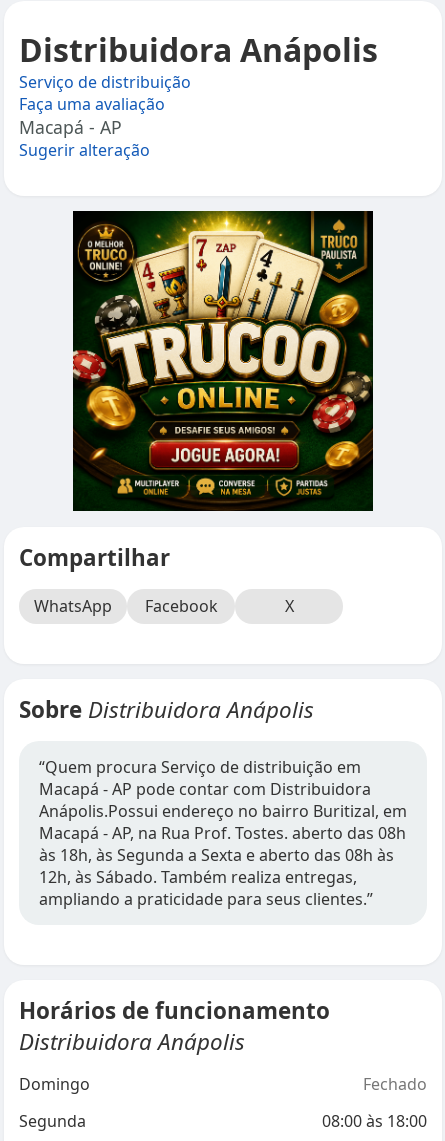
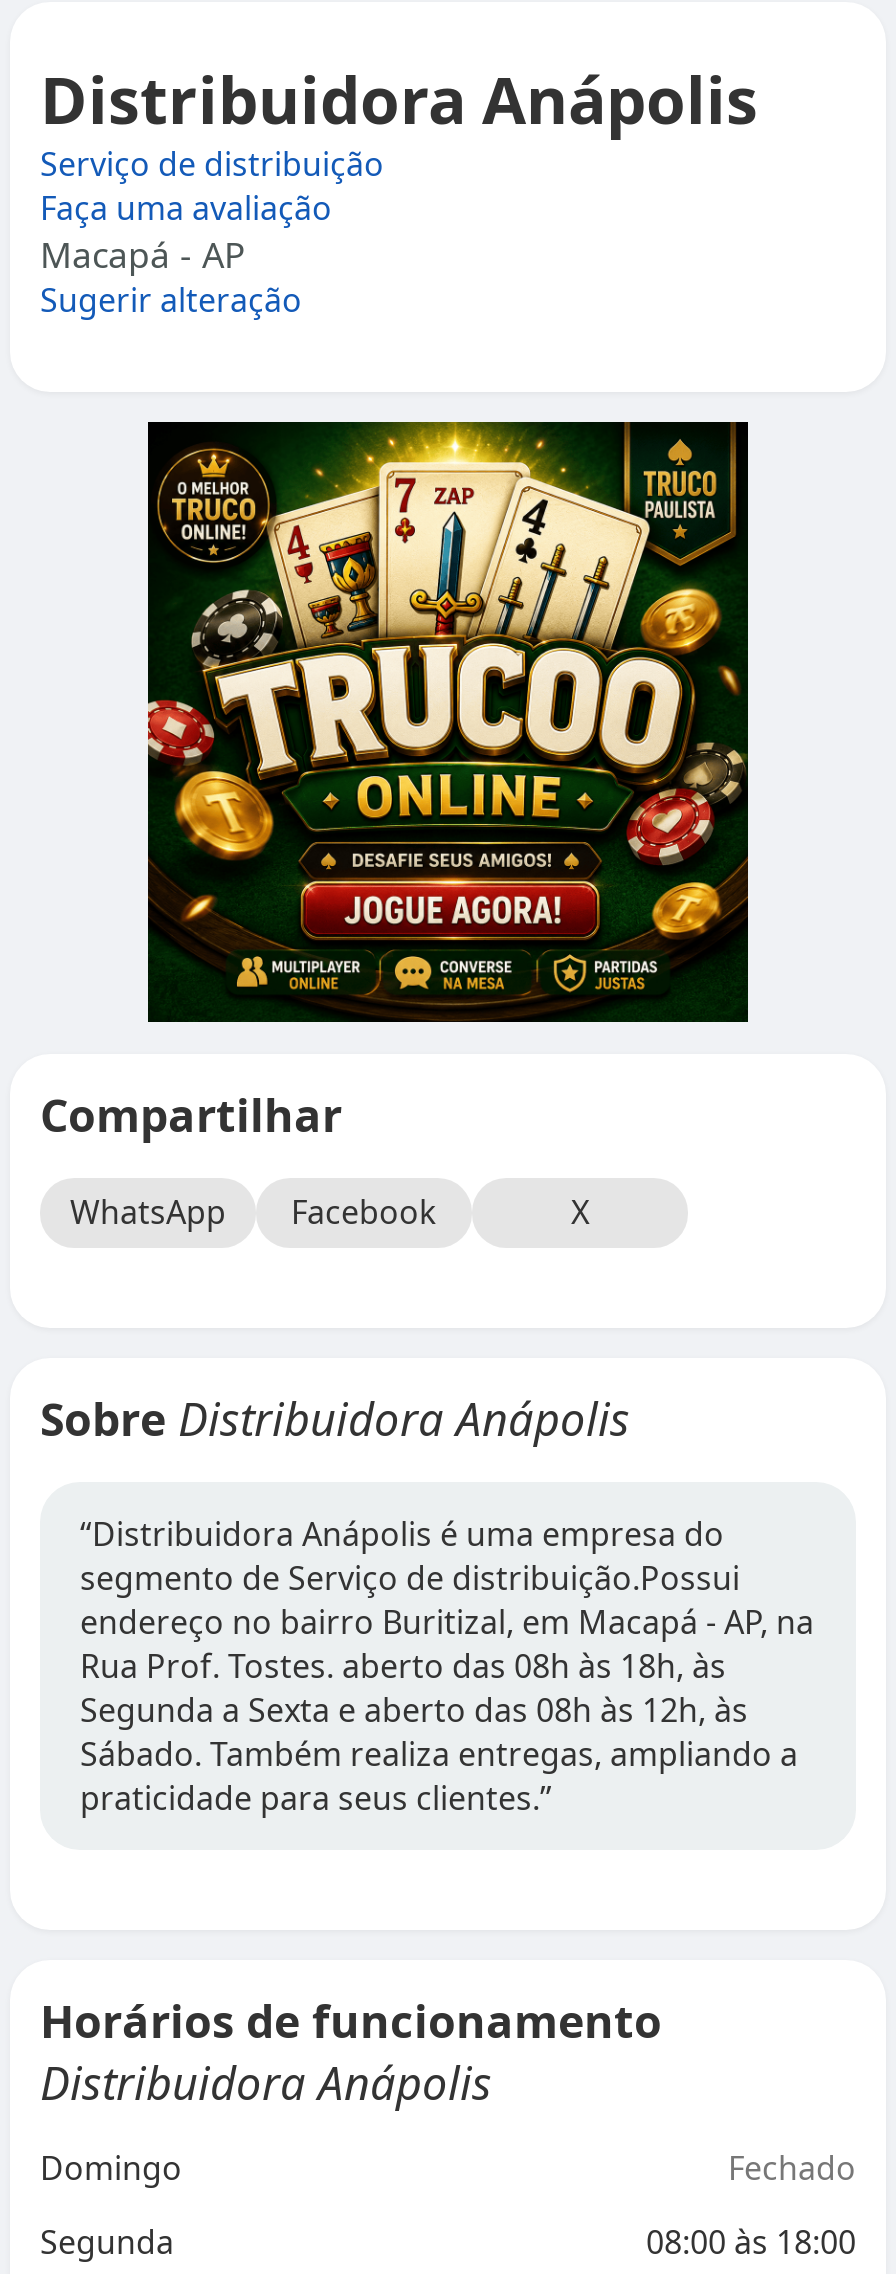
- “Quem procura Serviço de distribuição em
- Macapá - AP pode contar com Distribuidora
- Anápolis.Possui endereço no bairro Buritizal, em
- Macapá - AP, na Rua Prof. Tostes. aberto das 08h
- às 18h, às Segunda a Sexta e aberto das 08h às
- 12h, às Sábado. Também realiza entregas,
- ampliando a praticidade para seus clientes.”
+ “Distribuidora Anápolis é uma empresa do
+ segmento de Serviço de distribuição.Possui
+ endereço no bairro Buritizal, em Macapá - AP, na
+ Rua Prof. Tostes. aberto das 08h às 18h, às
+ Segunda a Sexta e aberto das 08h às 12h, às
+ Sábado. Também realiza entregas, ampliando a
+ praticidade para seus clientes.”
